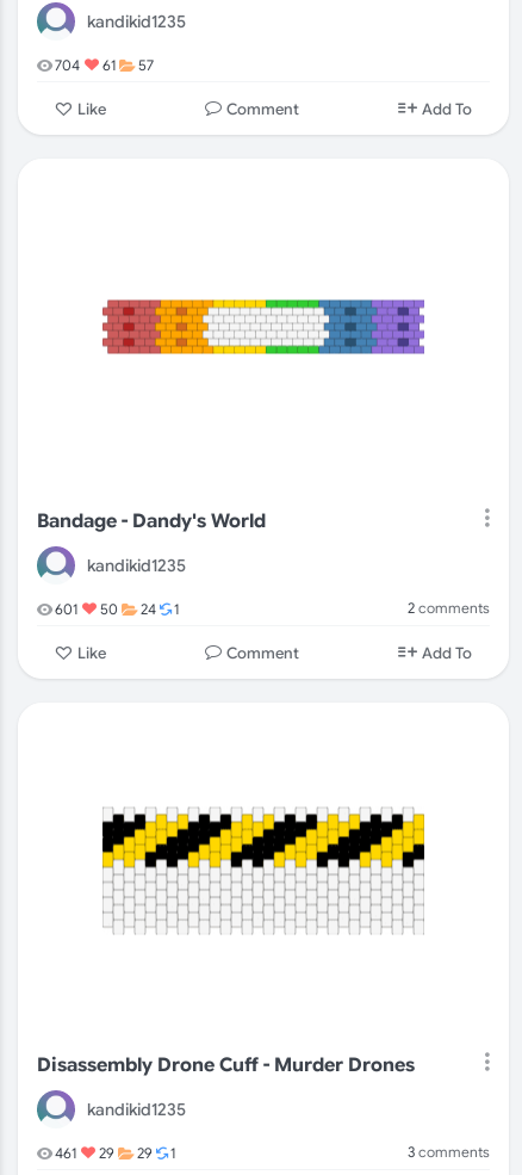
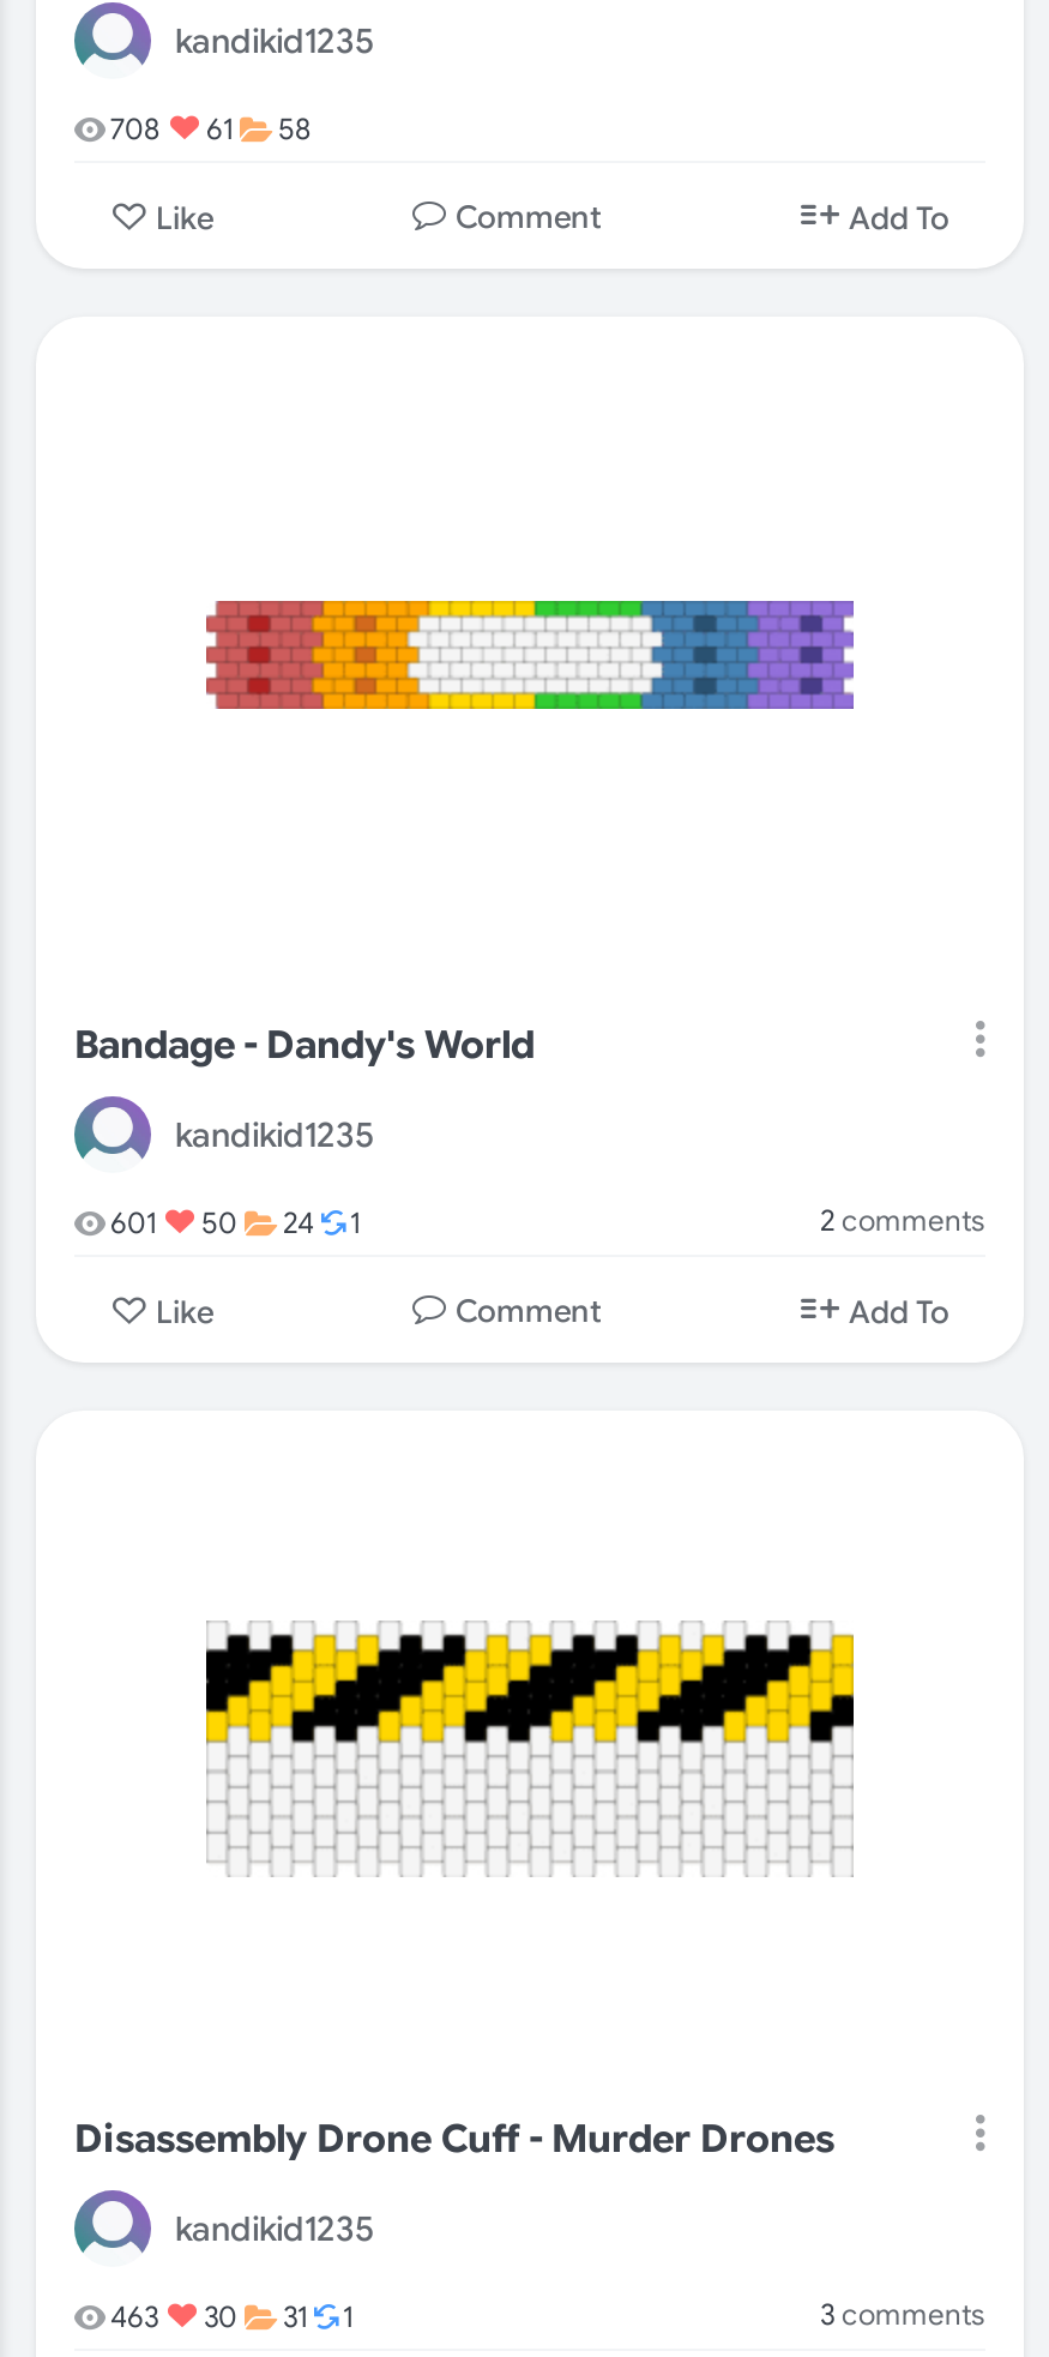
- 704
+ 708

- 57
+ 58

- 461
+ 463

- 29
+ 30

- 29
+ 31
